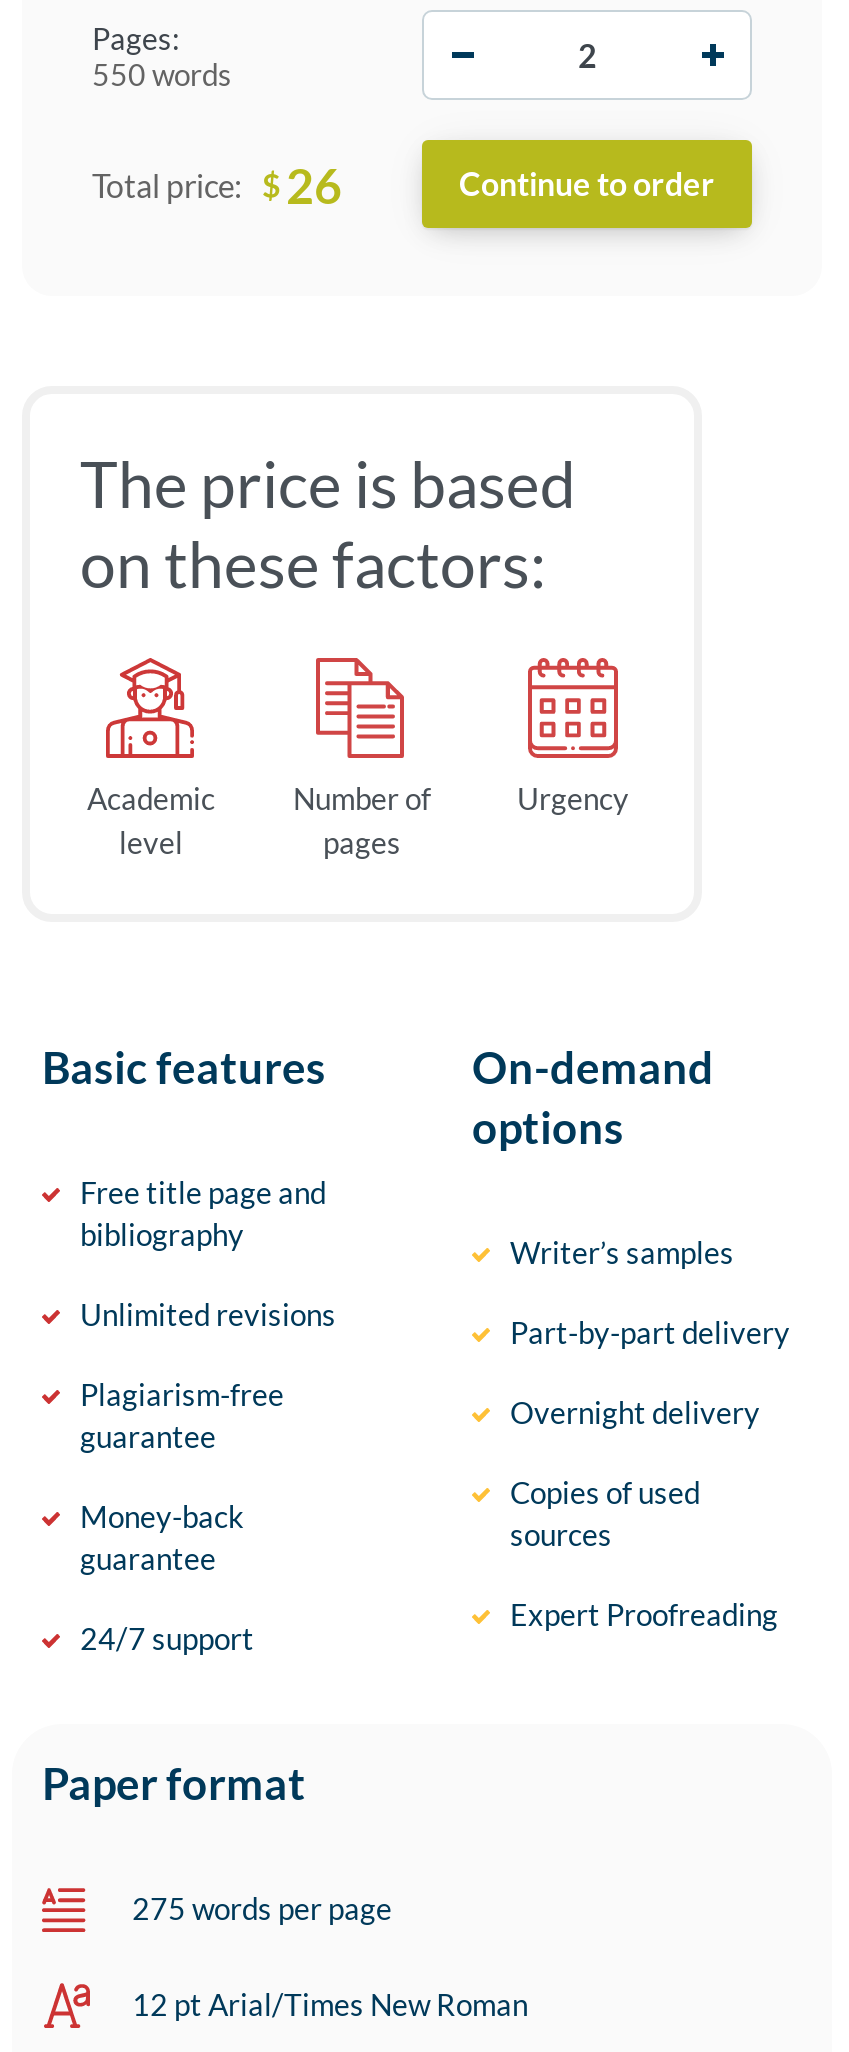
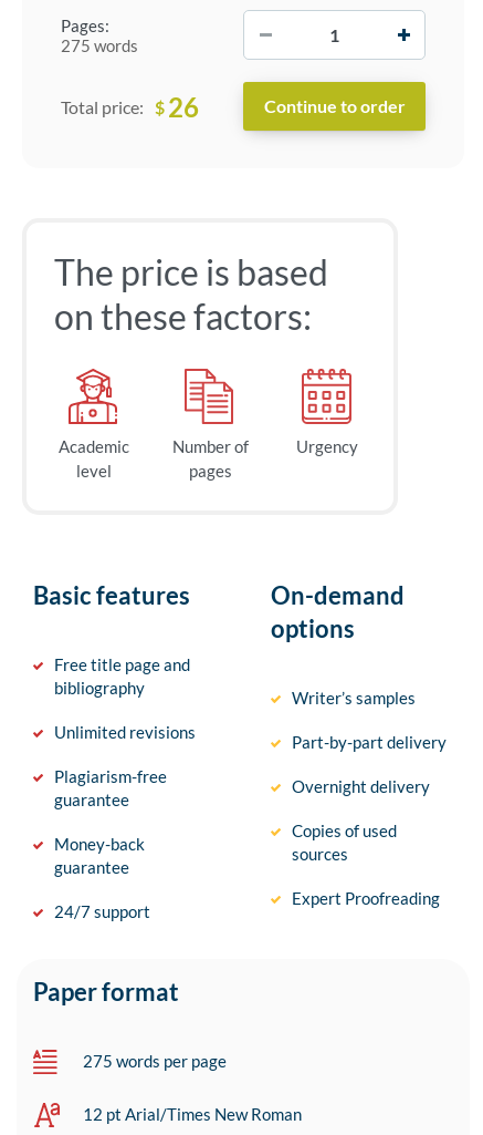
- 550 words
+ 275 words
